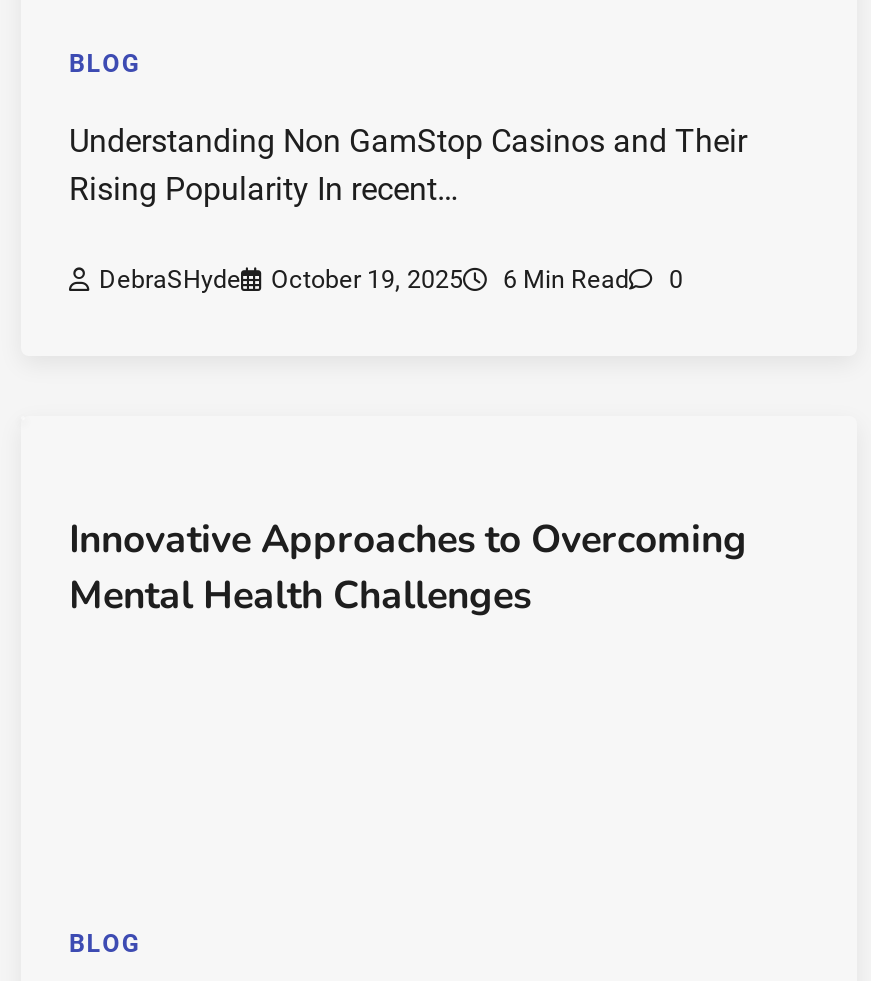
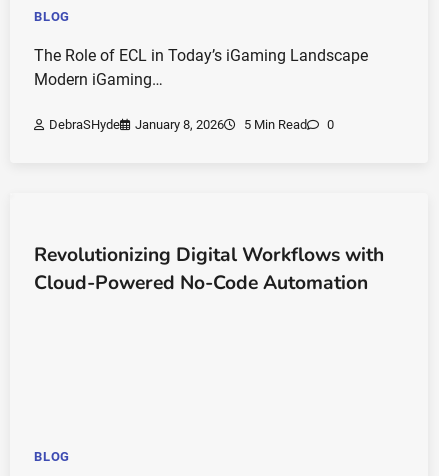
- Understanding Non GamStop Casinos and Their
- Rising Popularity In recent…
+ The Role of ECL in Today’s iGaming Landscape
+ Modern iGaming…

- October 19, 2025
- 6 Min Read
+ January 8, 2026
+ 5 Min Read

- Innovative Approaches to Overcoming
- Mental Health Challenges
+ Revolutionizing Digital Workflows with
+ Cloud-Powered No-Code Automation
